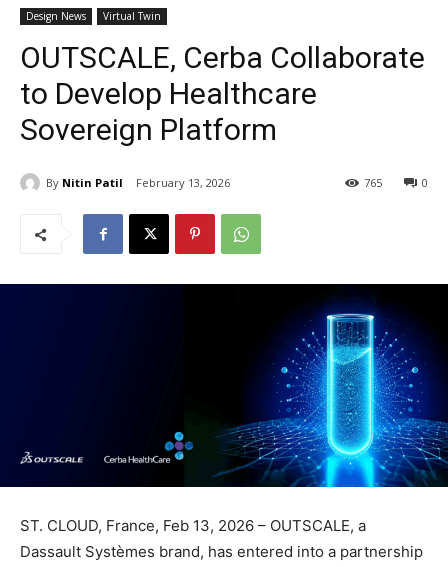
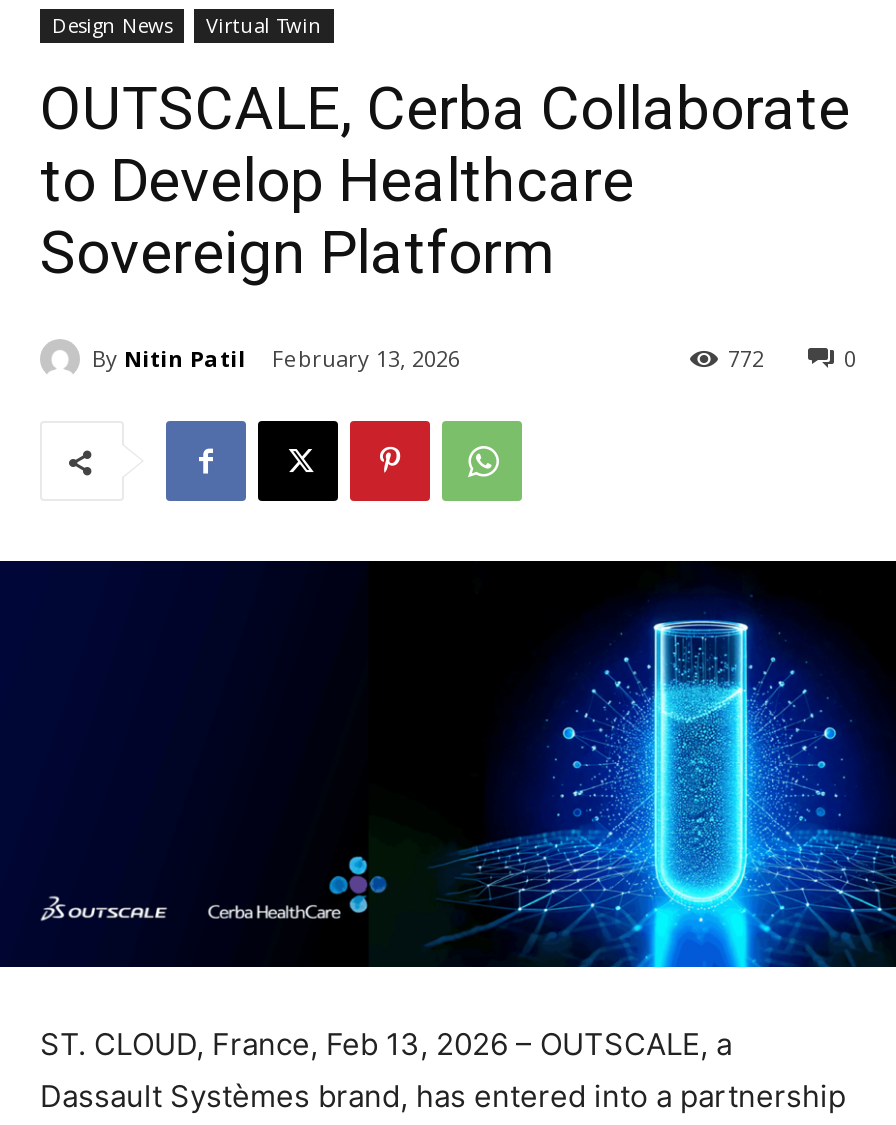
- 765
+ 772
